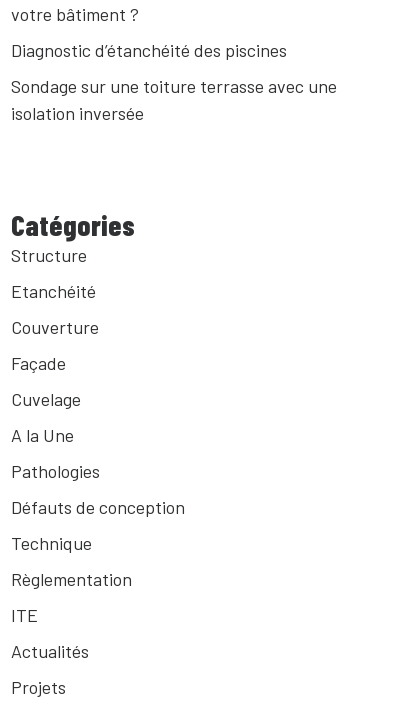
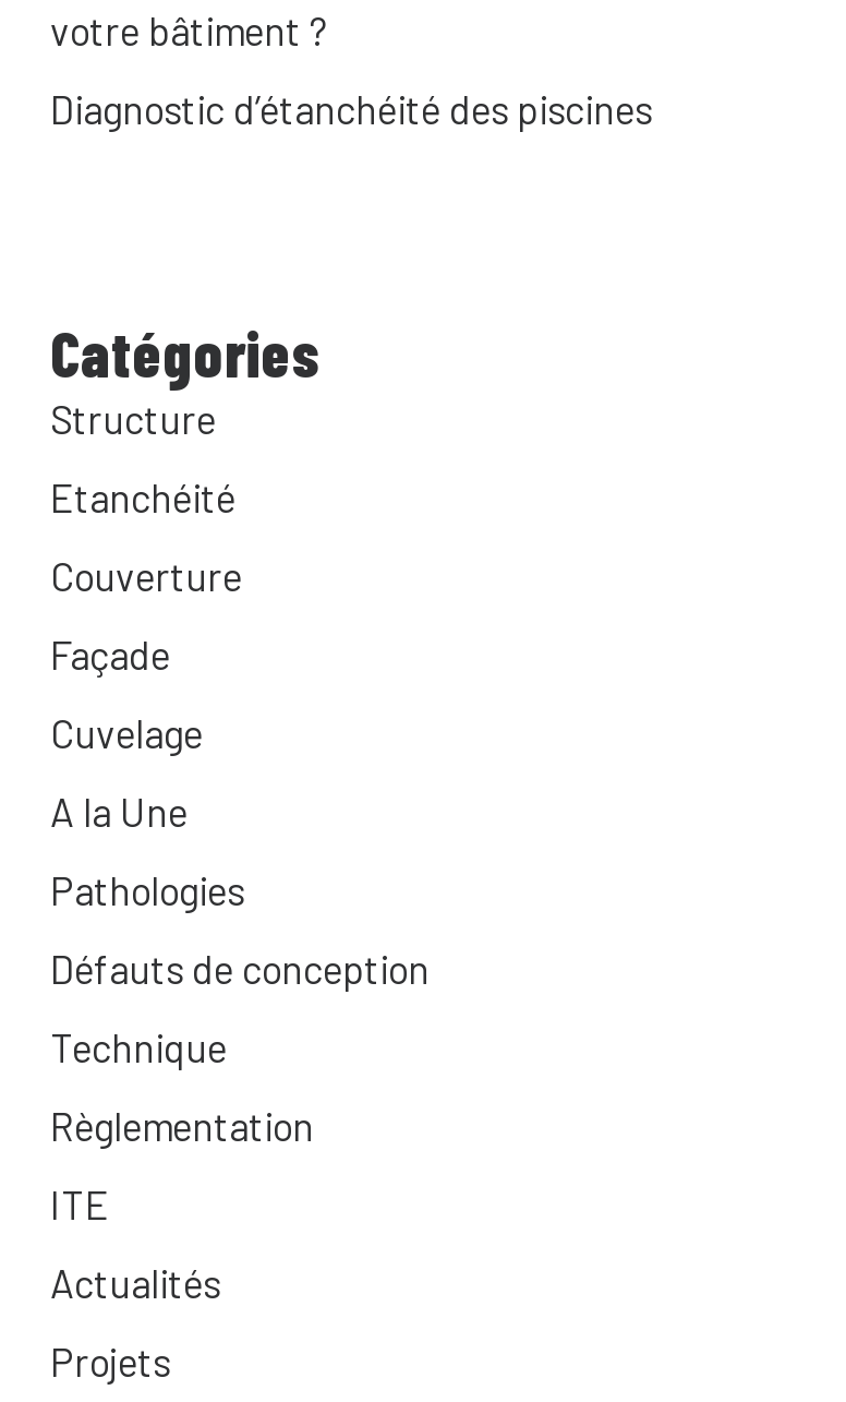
- Sondage sur une toiture terrasse avec une
- isolation inversée
